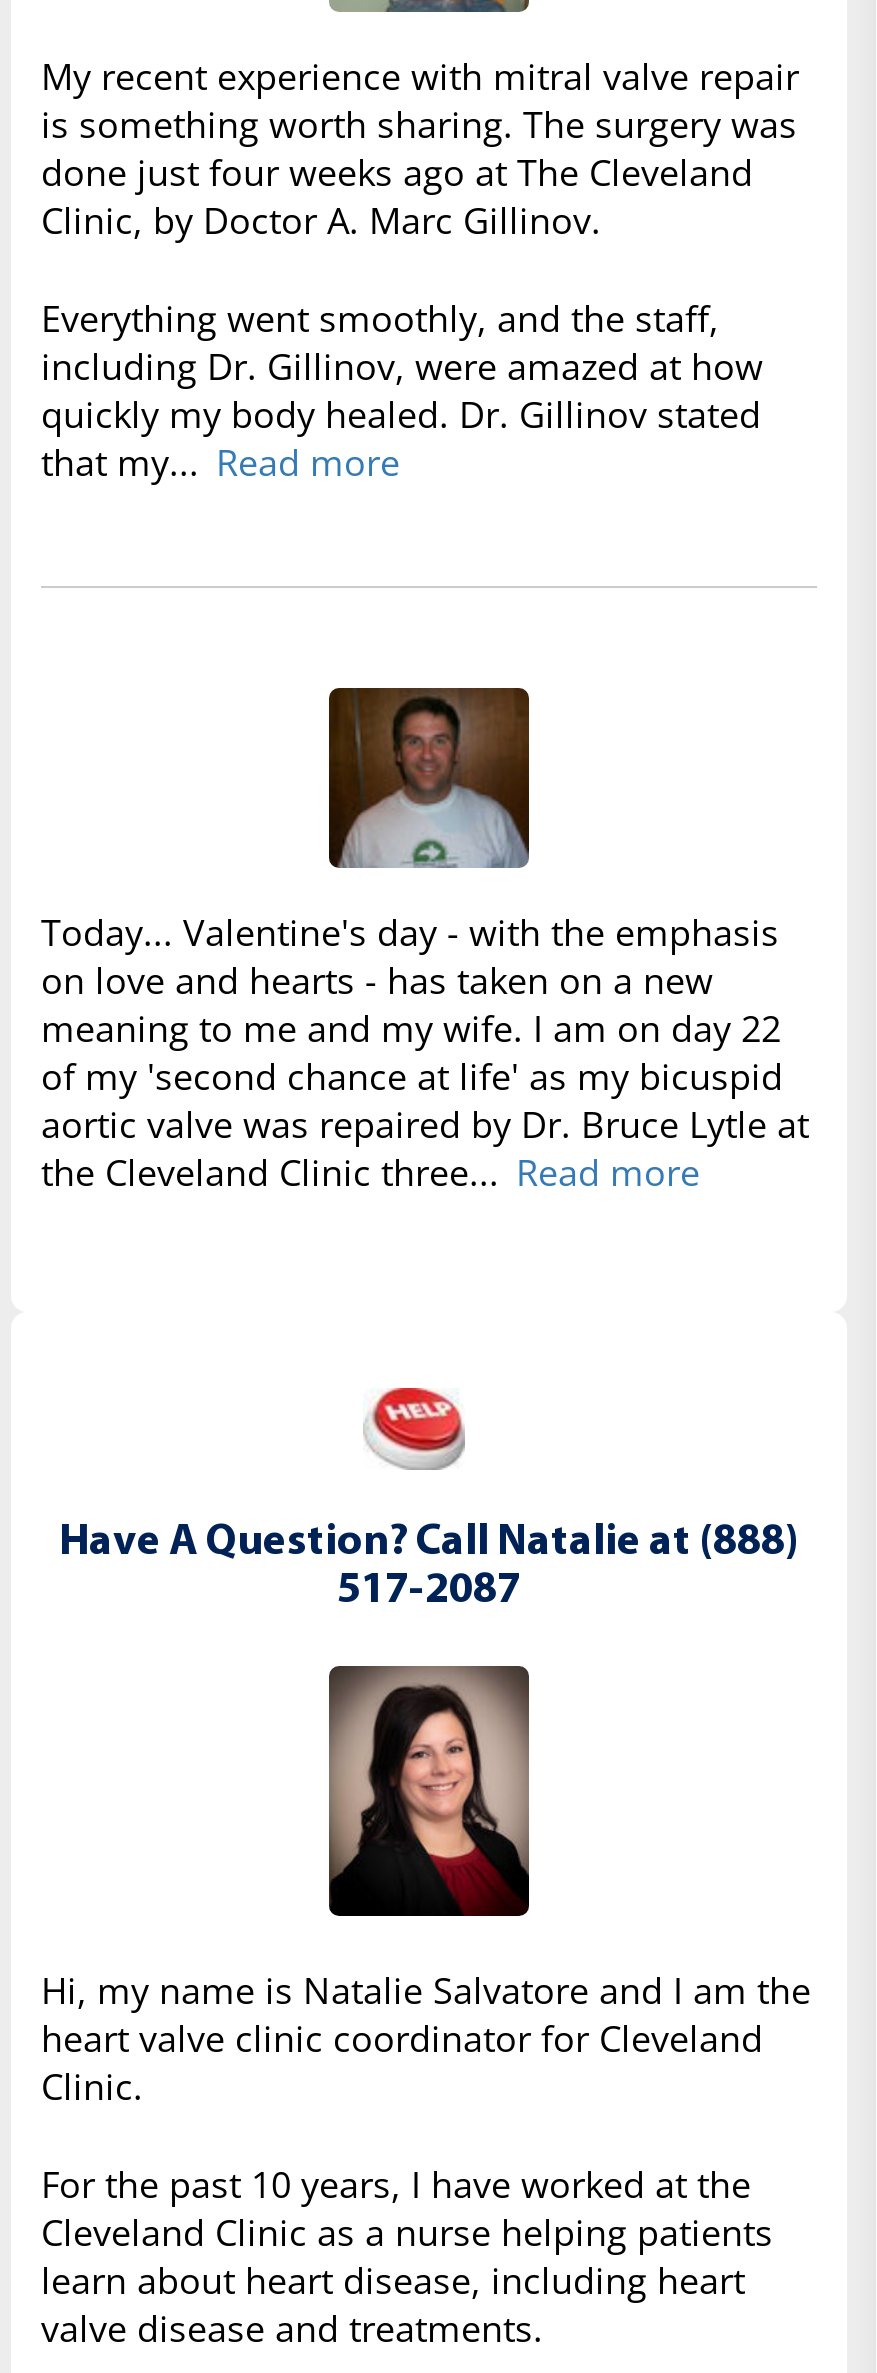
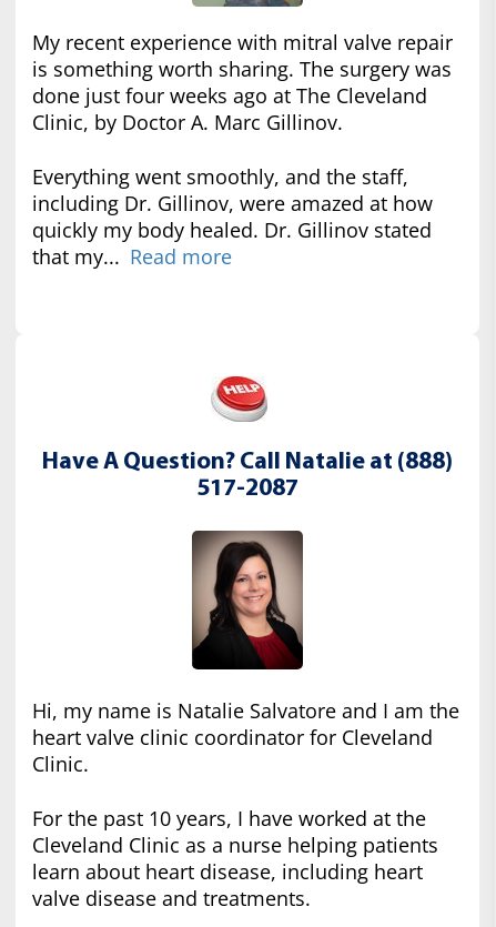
- [image]
- Today... Valentine's day - with the emphasis
- on love and hearts - has taken on a new
- meaning to me and my wife. I am on day 22
- of my 'second chance at life' as my bicuspid
- aortic valve was repaired by Dr. Bruce Lytle at
- the Cleveland Clinic three... Read more
